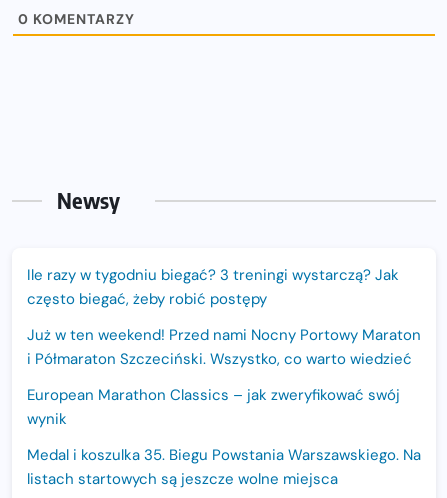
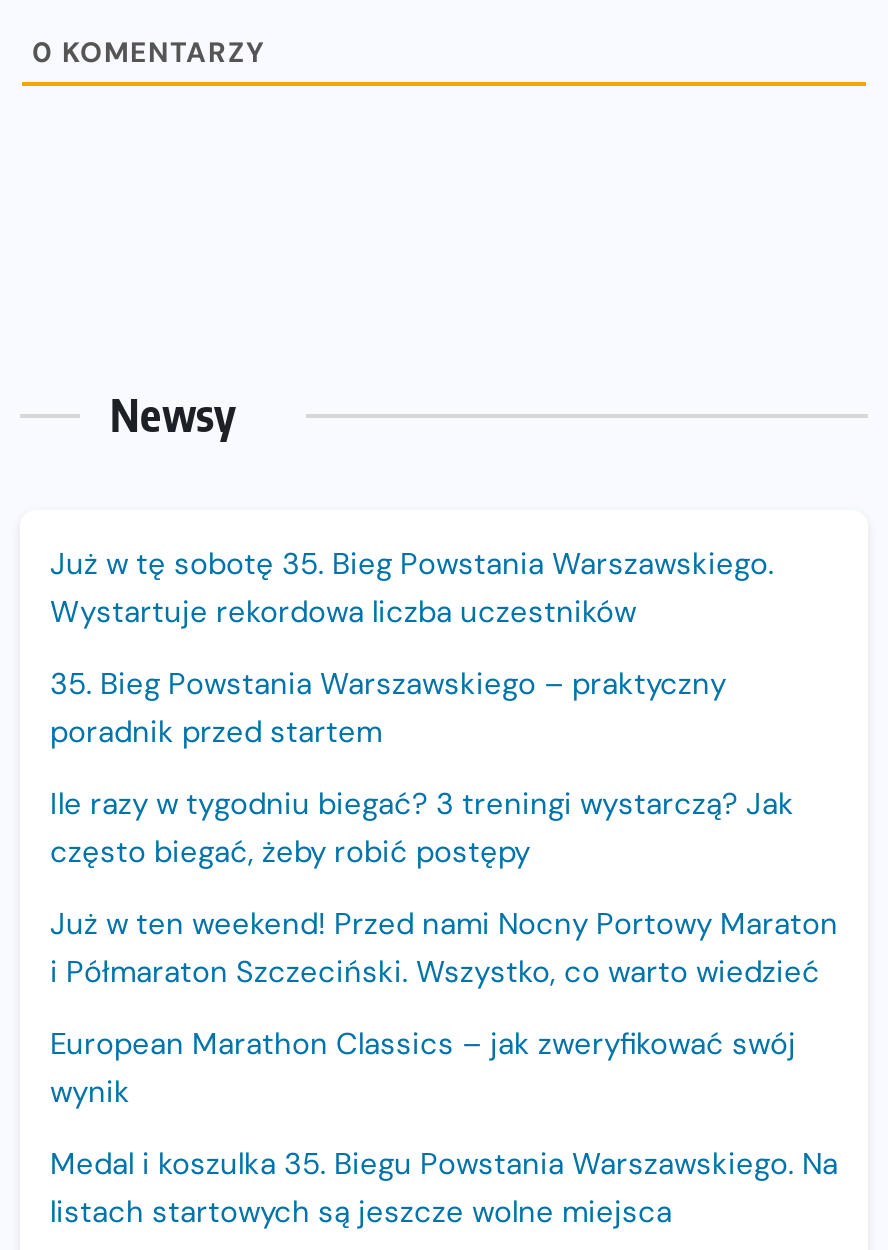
+ Już w tę sobotę 35. Bieg Powstania Warszawskiego.
+ Wystartuje rekordowa liczba uczestników
+ 35. Bieg Powstania Warszawskiego – praktyczny
+ poradnik przed startem
